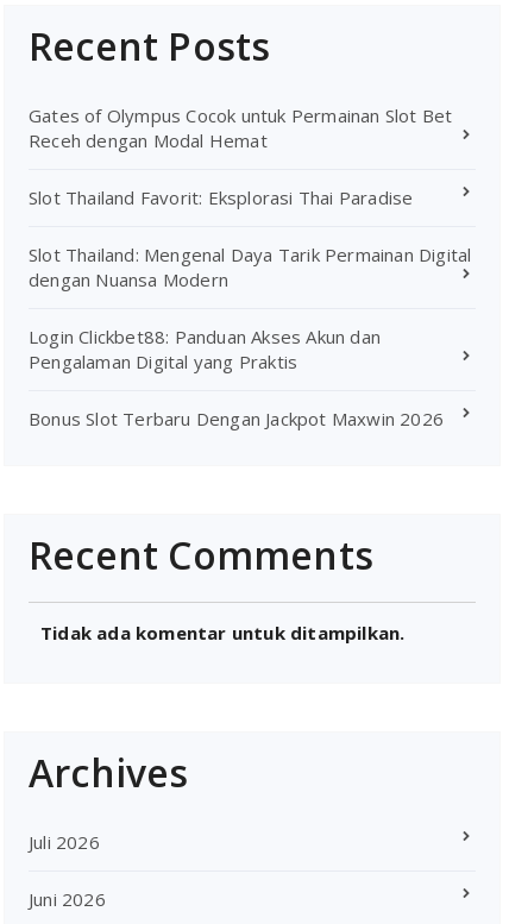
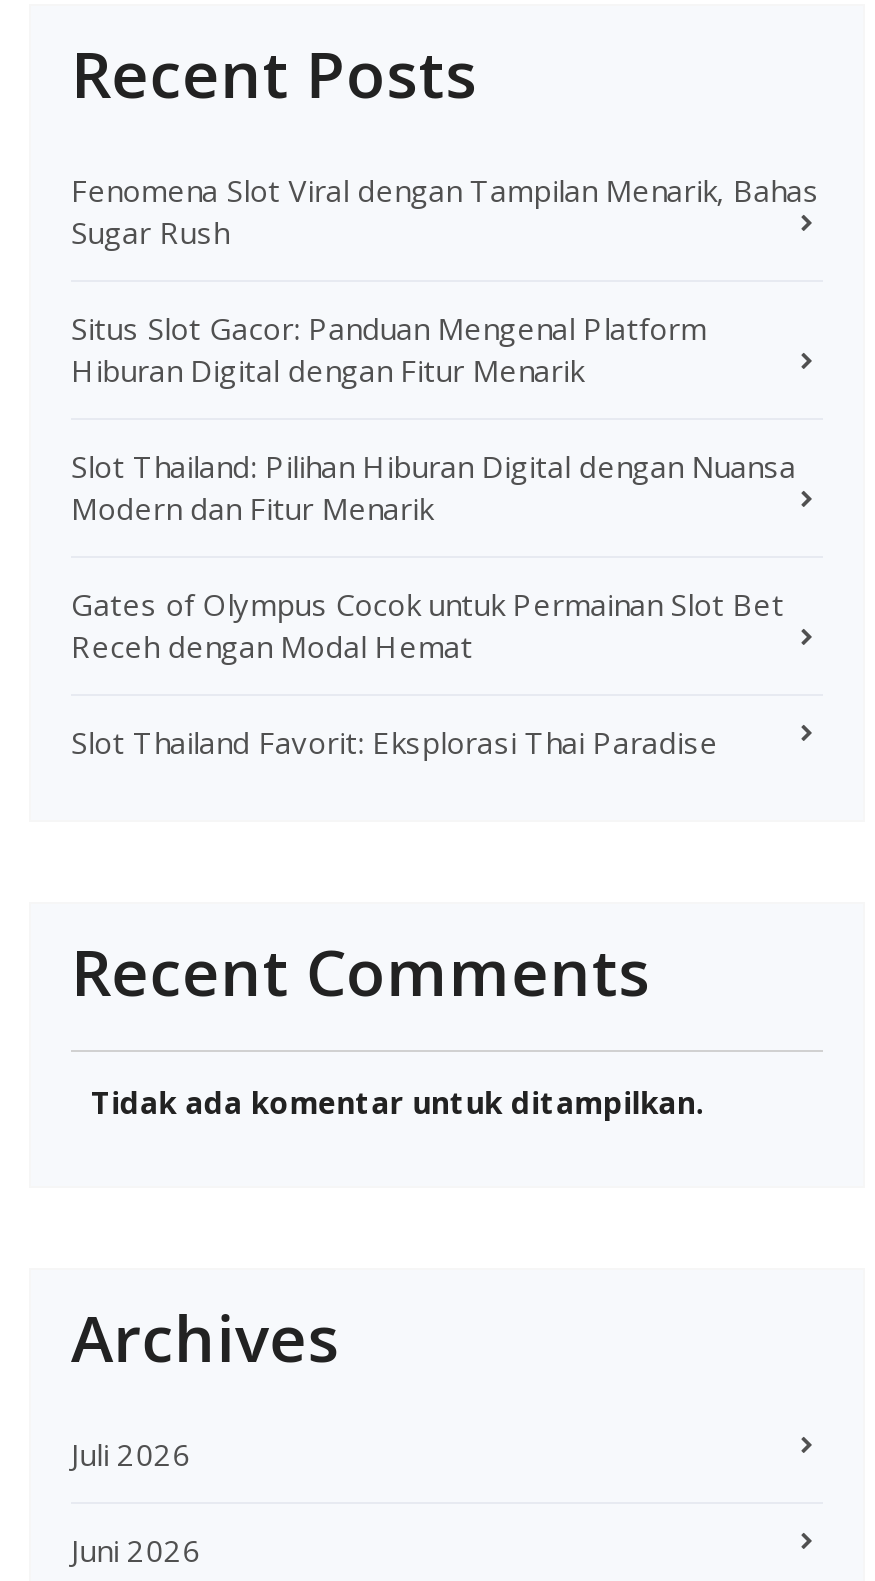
+ Fenomena Slot Viral dengan Tampilan Menarik, Bahas
+ Sugar Rush
+ Situs Slot Gacor: Panduan Mengenal Platform
+ Hiburan Digital dengan Fitur Menarik
+ Slot Thailand: Pilihan Hiburan Digital dengan Nuansa
+ Modern dan Fitur Menarik

moved down: Gates of Olympus Cocok untuk Permainan Slot Bet | Receh dengan Modal Hemat | Slot Thailand Favorit: Eksplorasi Thai Paradise

- Slot Thailand: Mengenal Daya Tarik Permainan Digital
- dengan Nuansa Modern
- Login Clickbet88: Panduan Akses Akun dan
- Pengalaman Digital yang Praktis
- Bonus Slot Terbaru Dengan Jackpot Maxwin 2026
